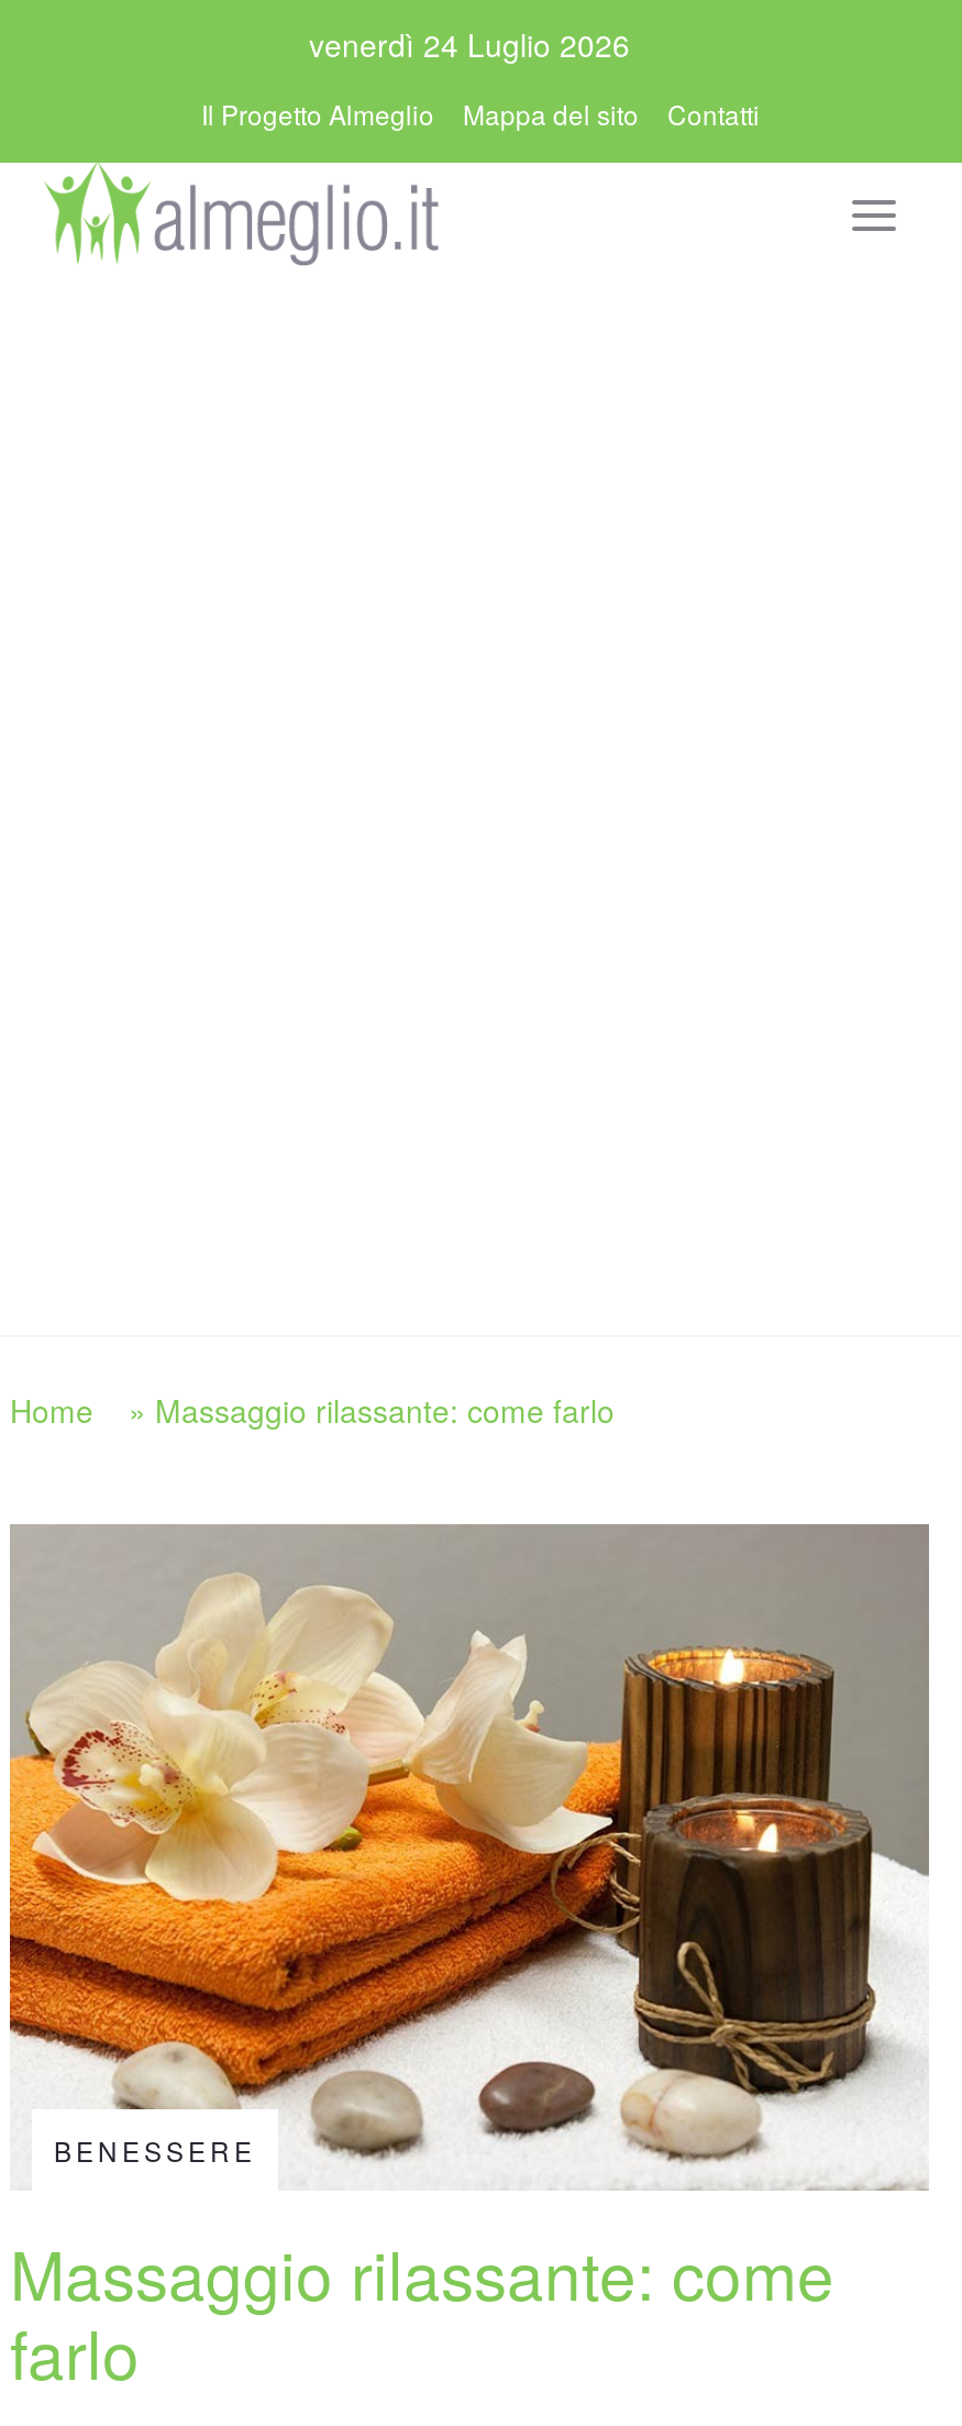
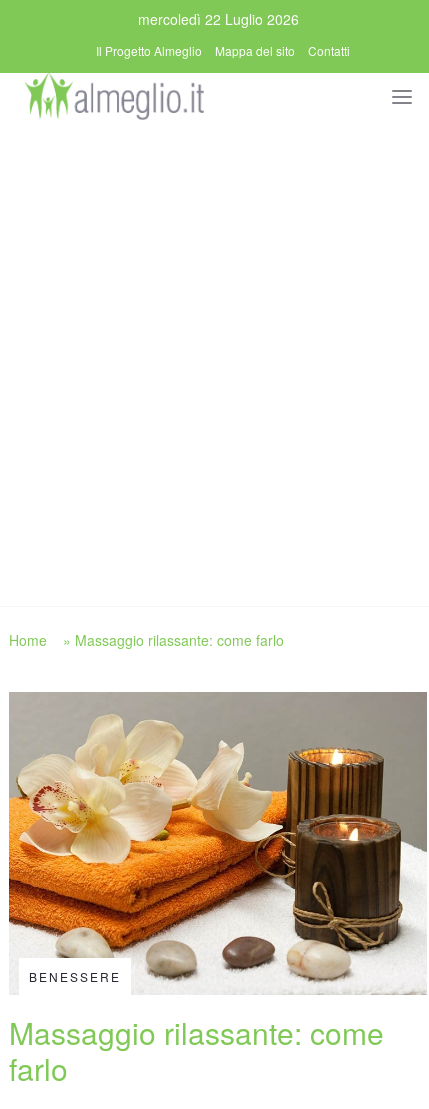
- venerdì 24 Luglio 2026
+ mercoledì 22 Luglio 2026
